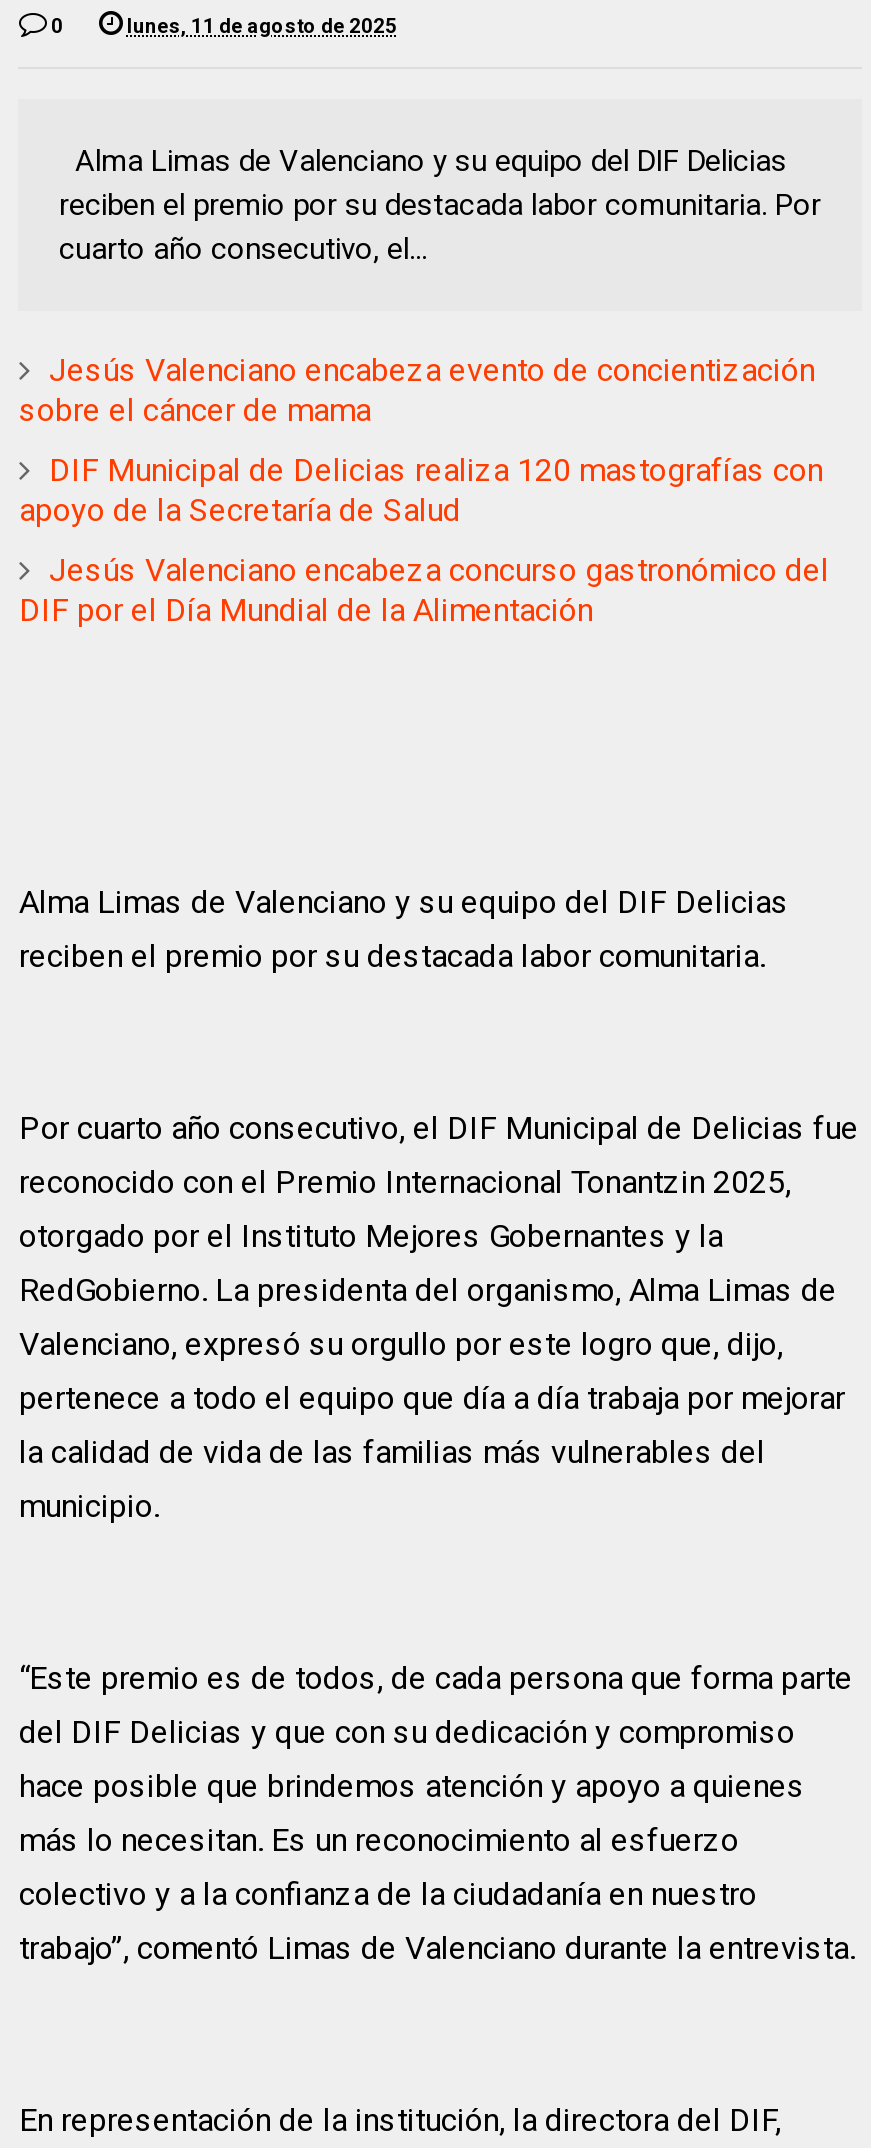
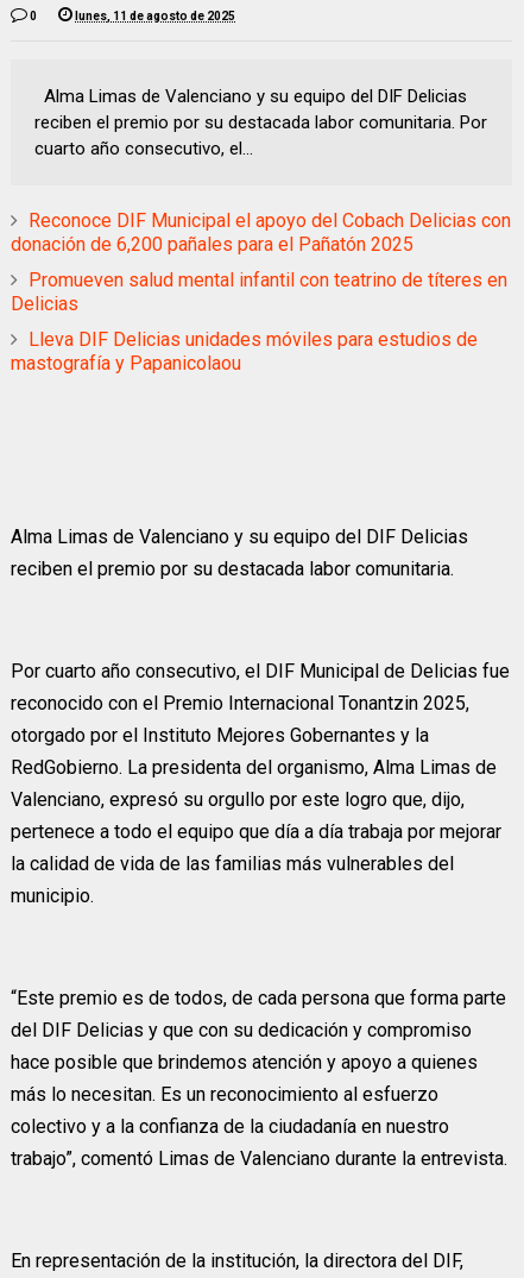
- Jesús Valenciano encabeza evento de concientización
- sobre el cáncer de mama
+ Reconoce DIF Municipal el apoyo del Cobach Delicias con
+ donación de 6,200 pañales para el Pañatón 2025

- DIF Municipal de Delicias realiza 120 mastografías con
- apoyo de la Secretaría de Salud
+ Promueven salud mental infantil con teatrino de títeres en
+ Delicias

- Jesús Valenciano encabeza concurso gastronómico del
- DIF por el Día Mundial de la Alimentación
+ Lleva DIF Delicias unidades móviles para estudios de
+ mastografía y Papanicolaou
